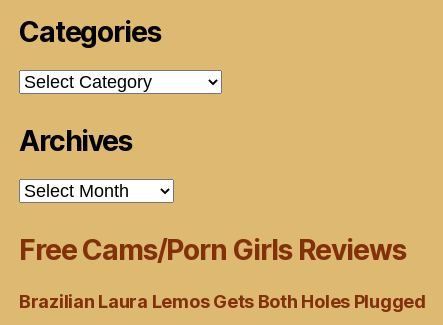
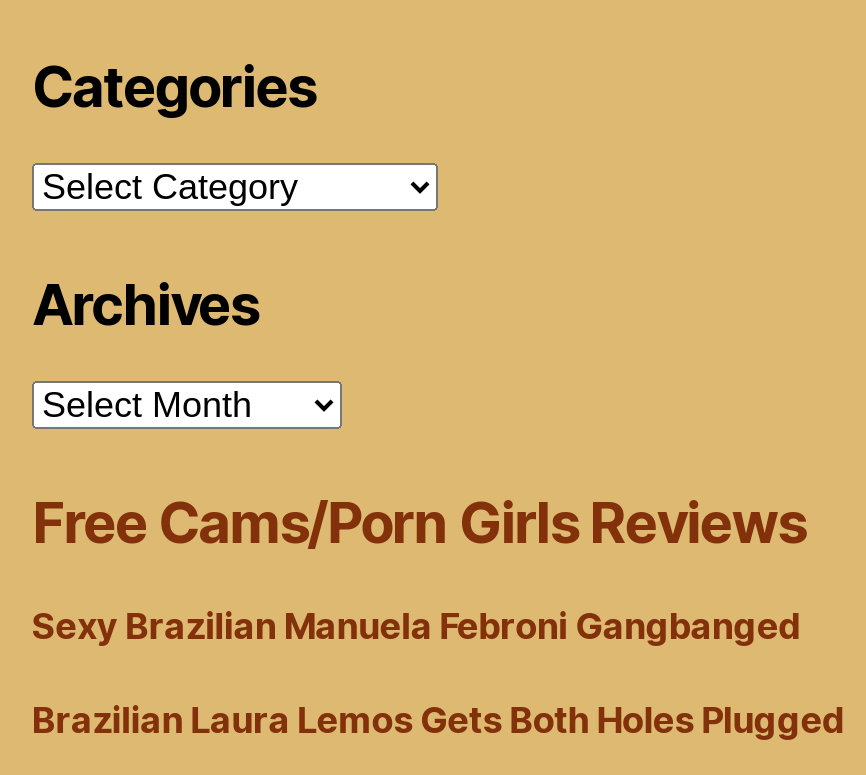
+ Sexy Brazilian Manuela Febroni Gangbanged
